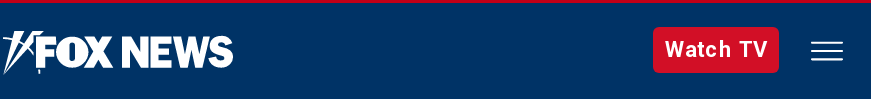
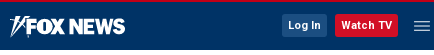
+ Log In
